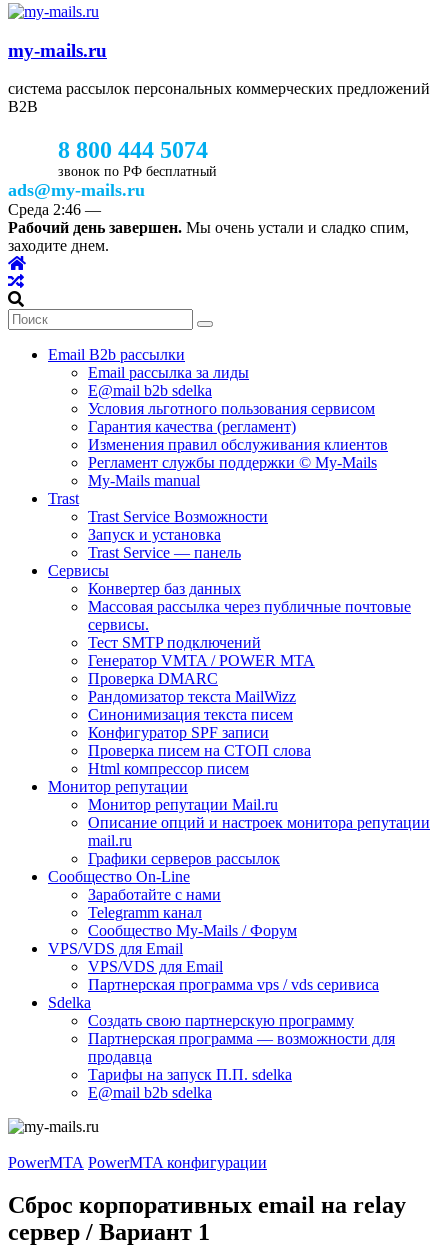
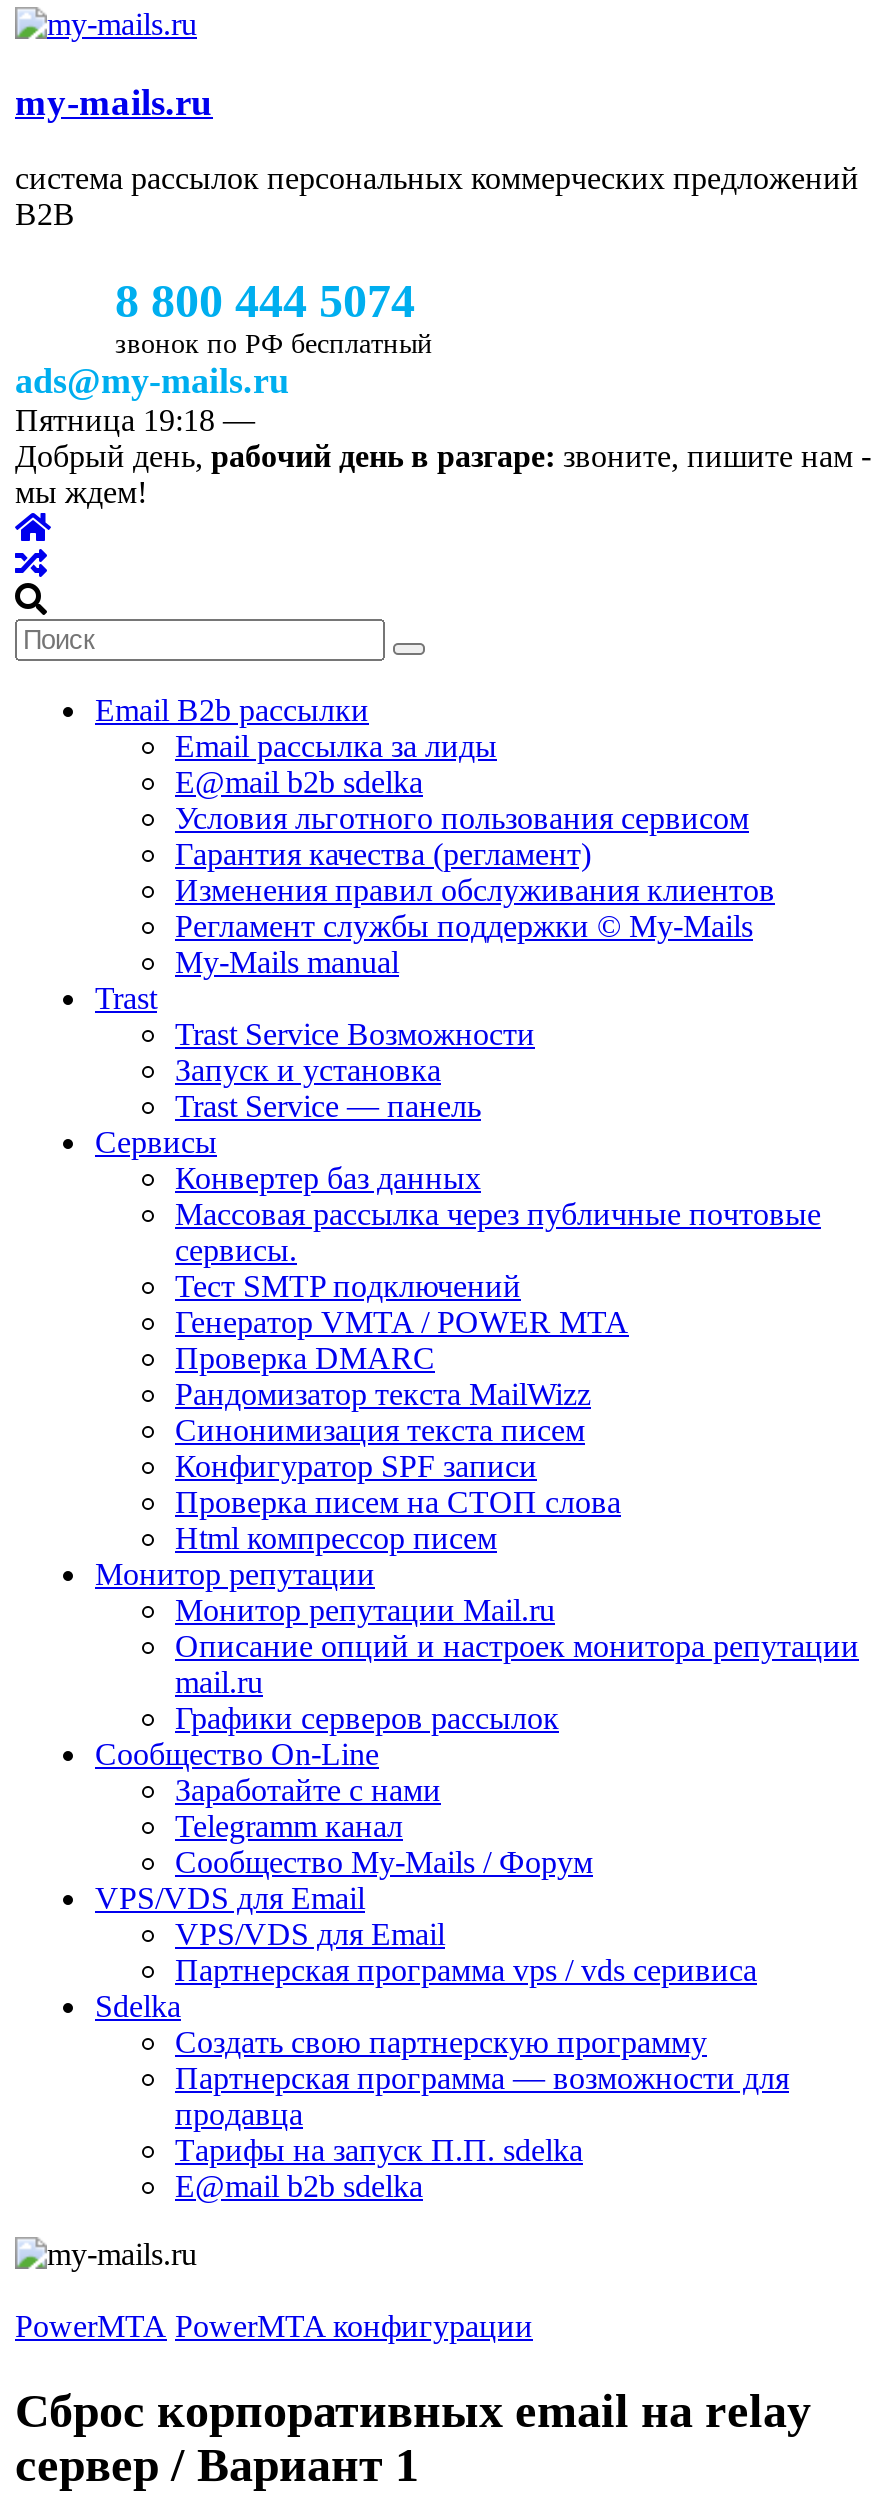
- Среда 2:46 —
- Рабочий день завершен. Мы очень устали и сладко спим,
- заходите днем.
+ Пятница 19:18 —
+ Добрый день, рабочий день в разгаре: звоните, пишите нам -
+ мы ждем!
